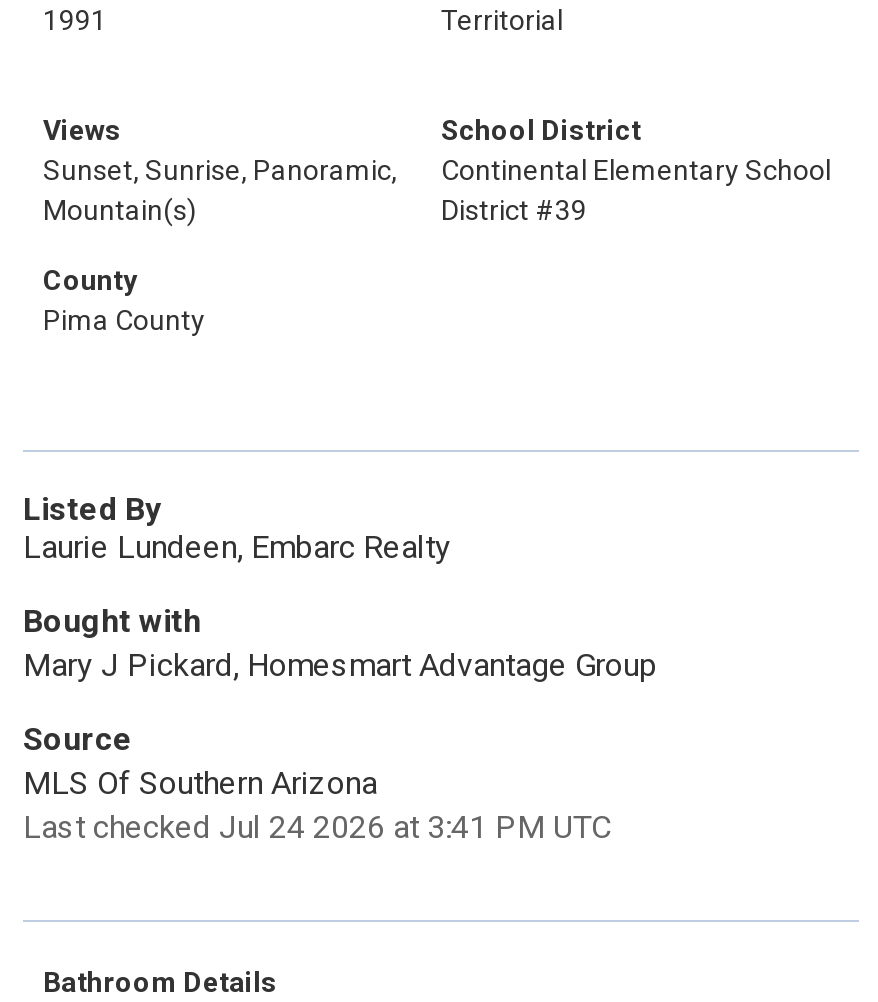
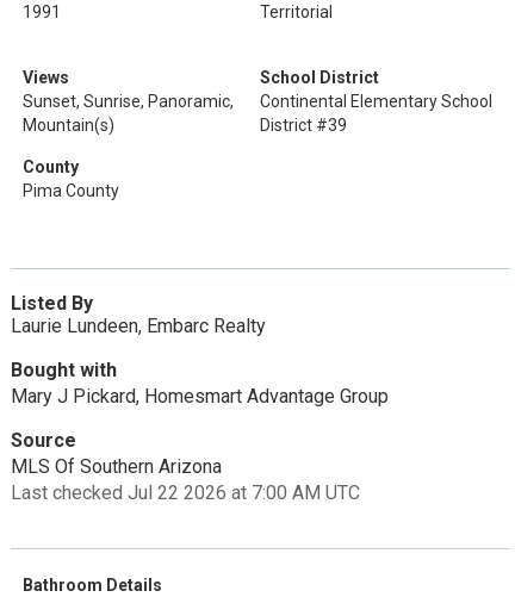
- Last checked Jul 24 2026 at 3:41 PM UTC
+ Last checked Jul 22 2026 at 7:00 AM UTC
